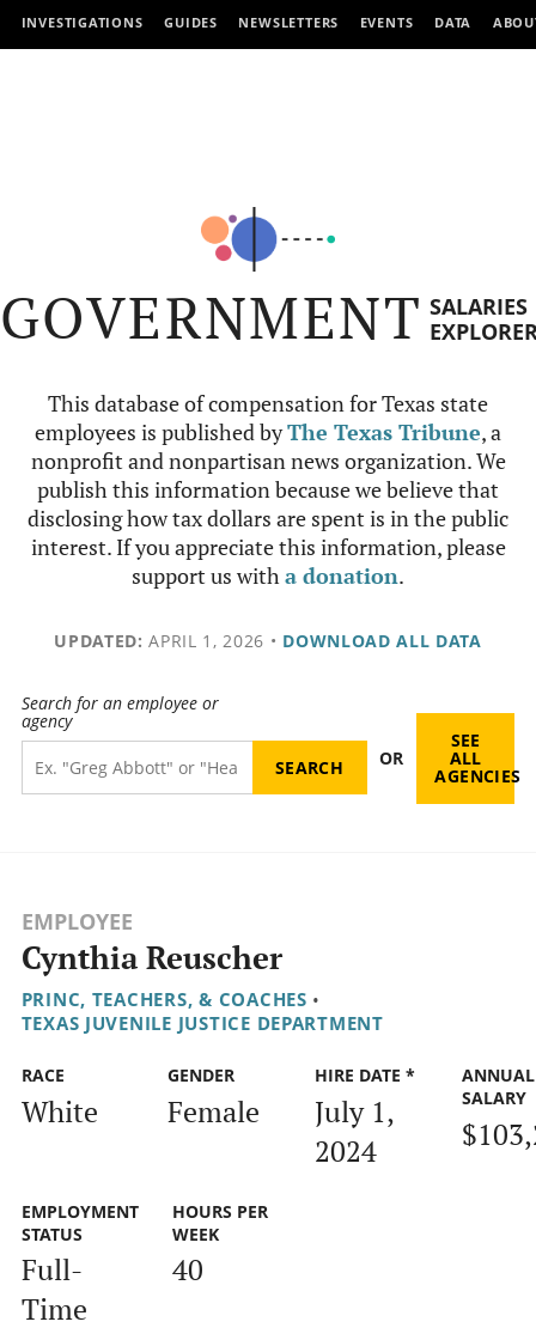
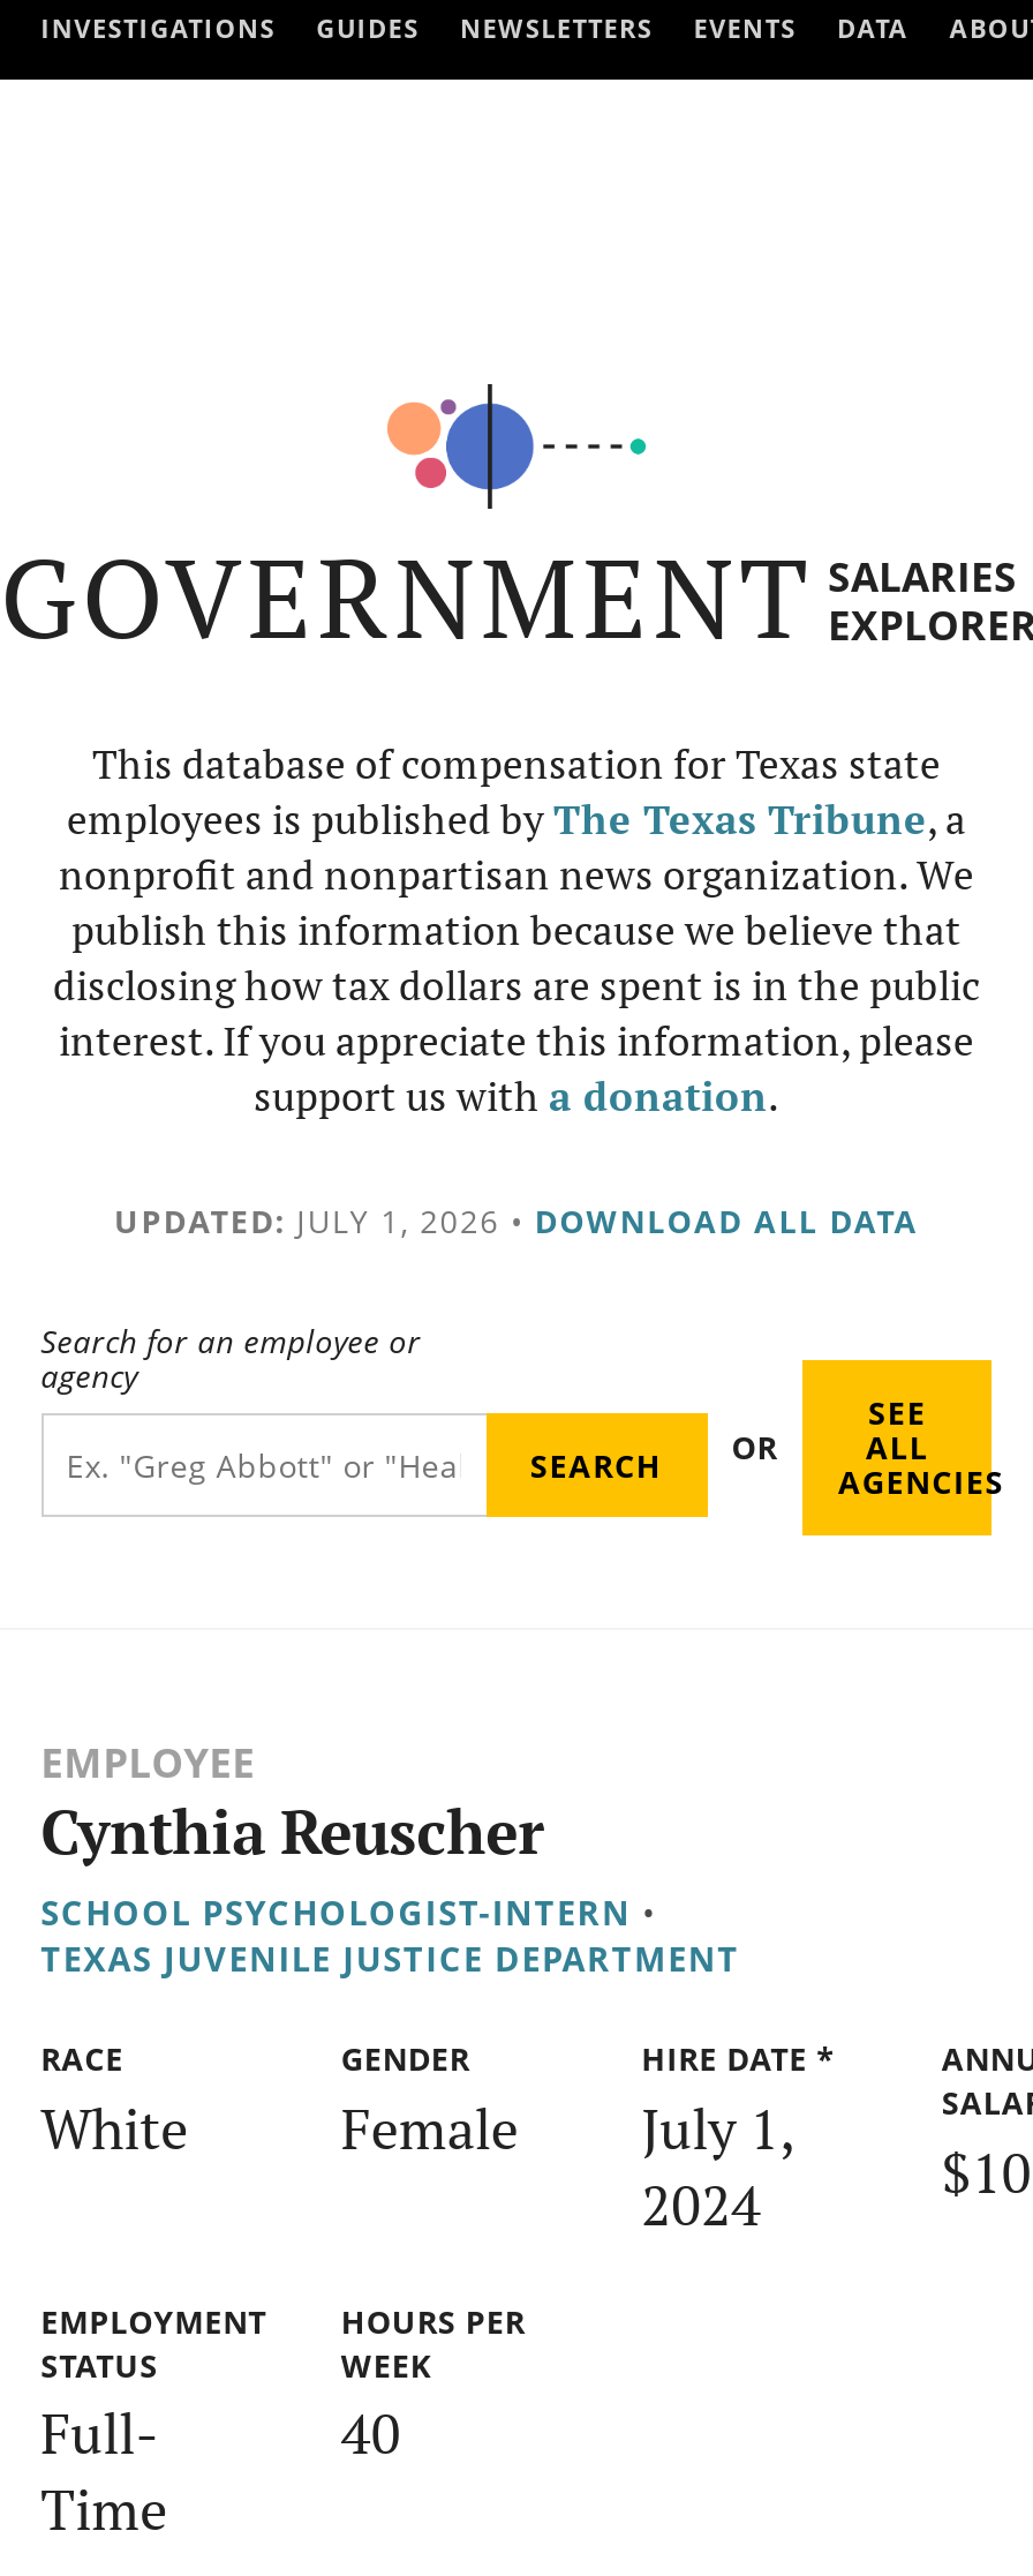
- UPDATED: APRIL 1, 2026 • DOWNLOAD ALL DATA
+ UPDATED: JULY 1, 2026 • DOWNLOAD ALL DATA

- PRINC, TEACHERS, & COACHES •
+ SCHOOL PSYCHOLOGIST-INTERN •
